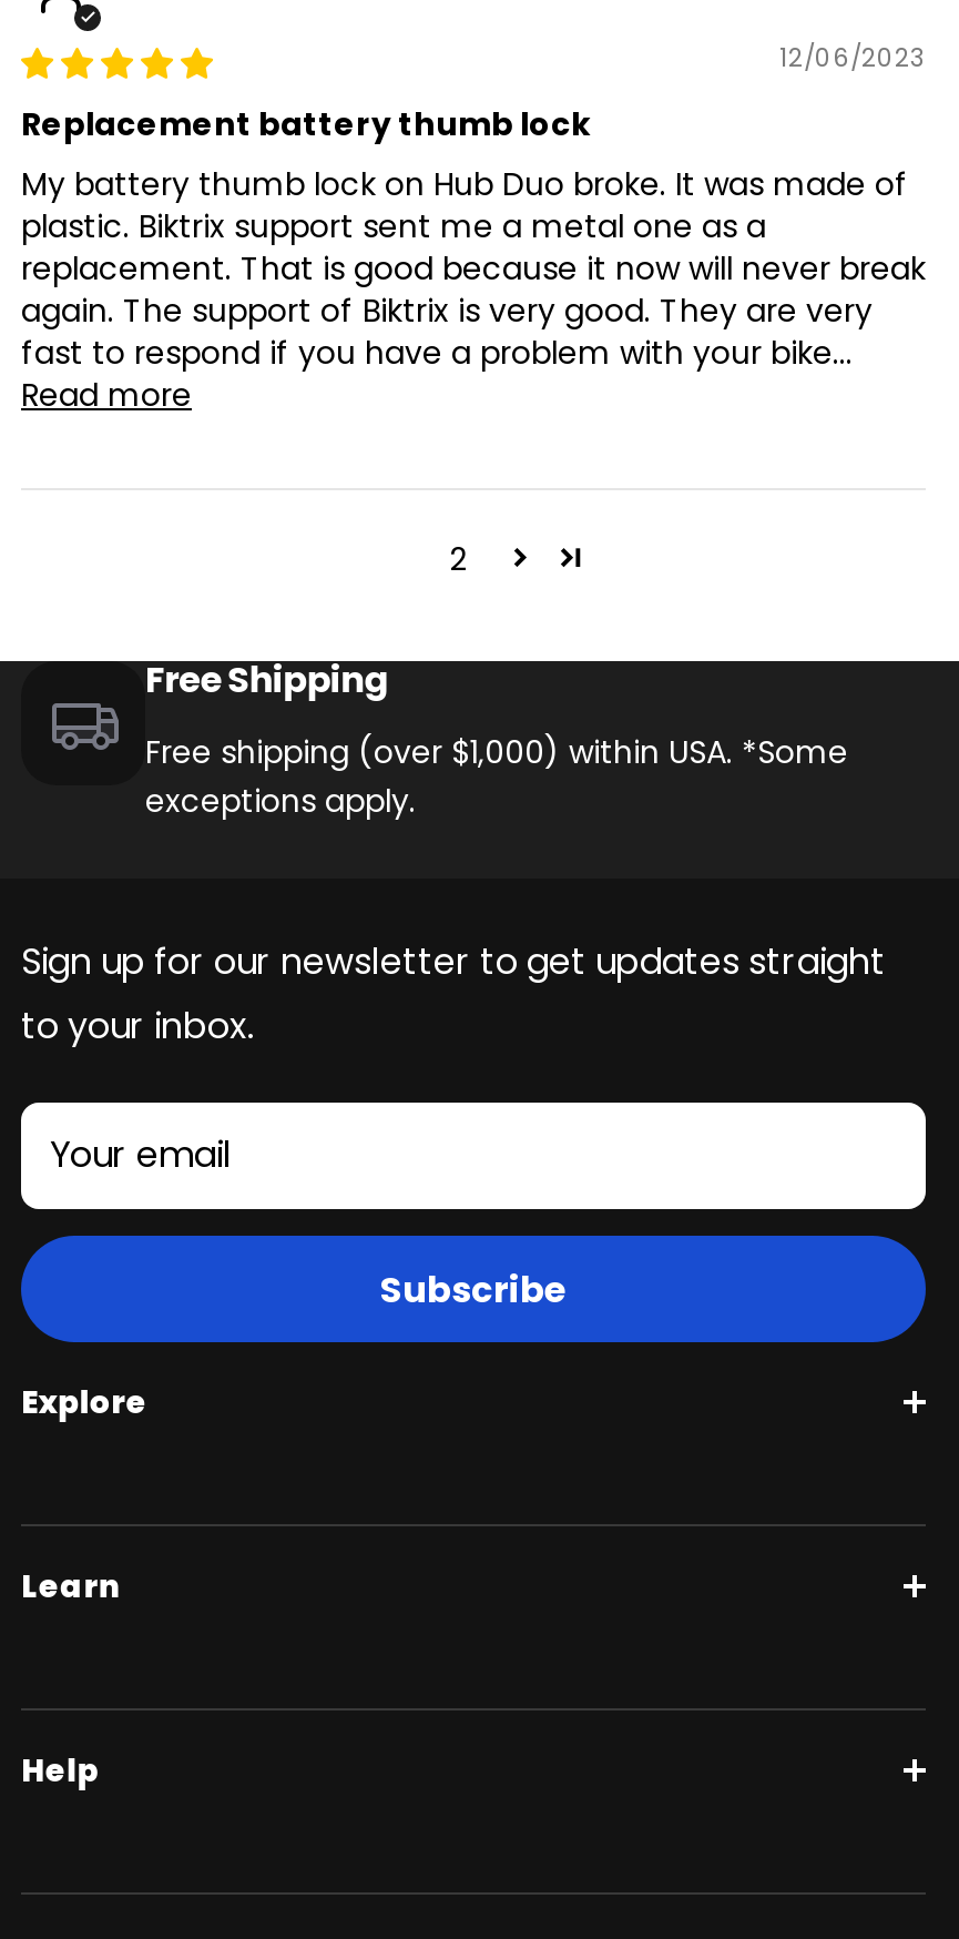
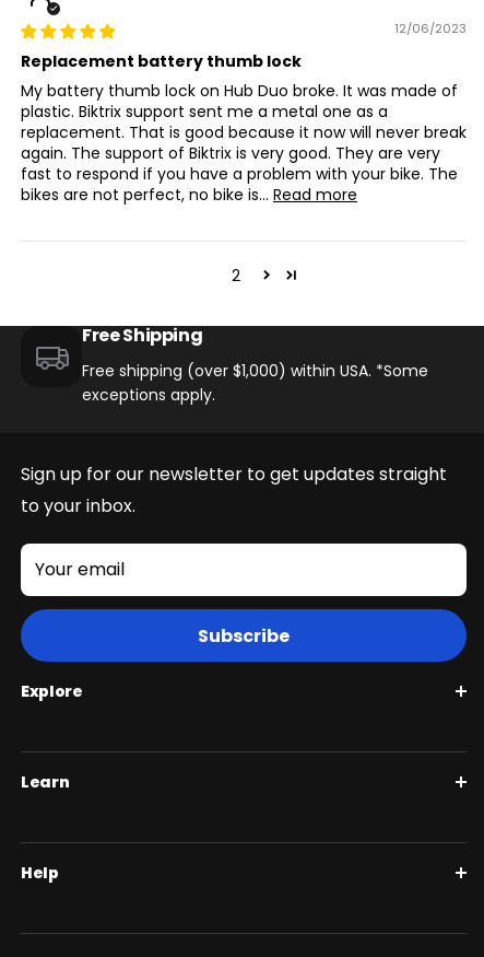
- fast to respond if you have a problem with your bike...
- Read more
+ fast to respond if you have a problem with your bike. The
+ bikes are not perfect, no bike is... Read more
